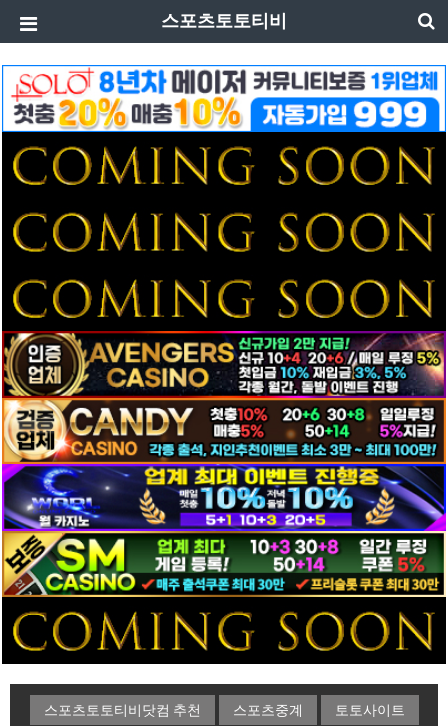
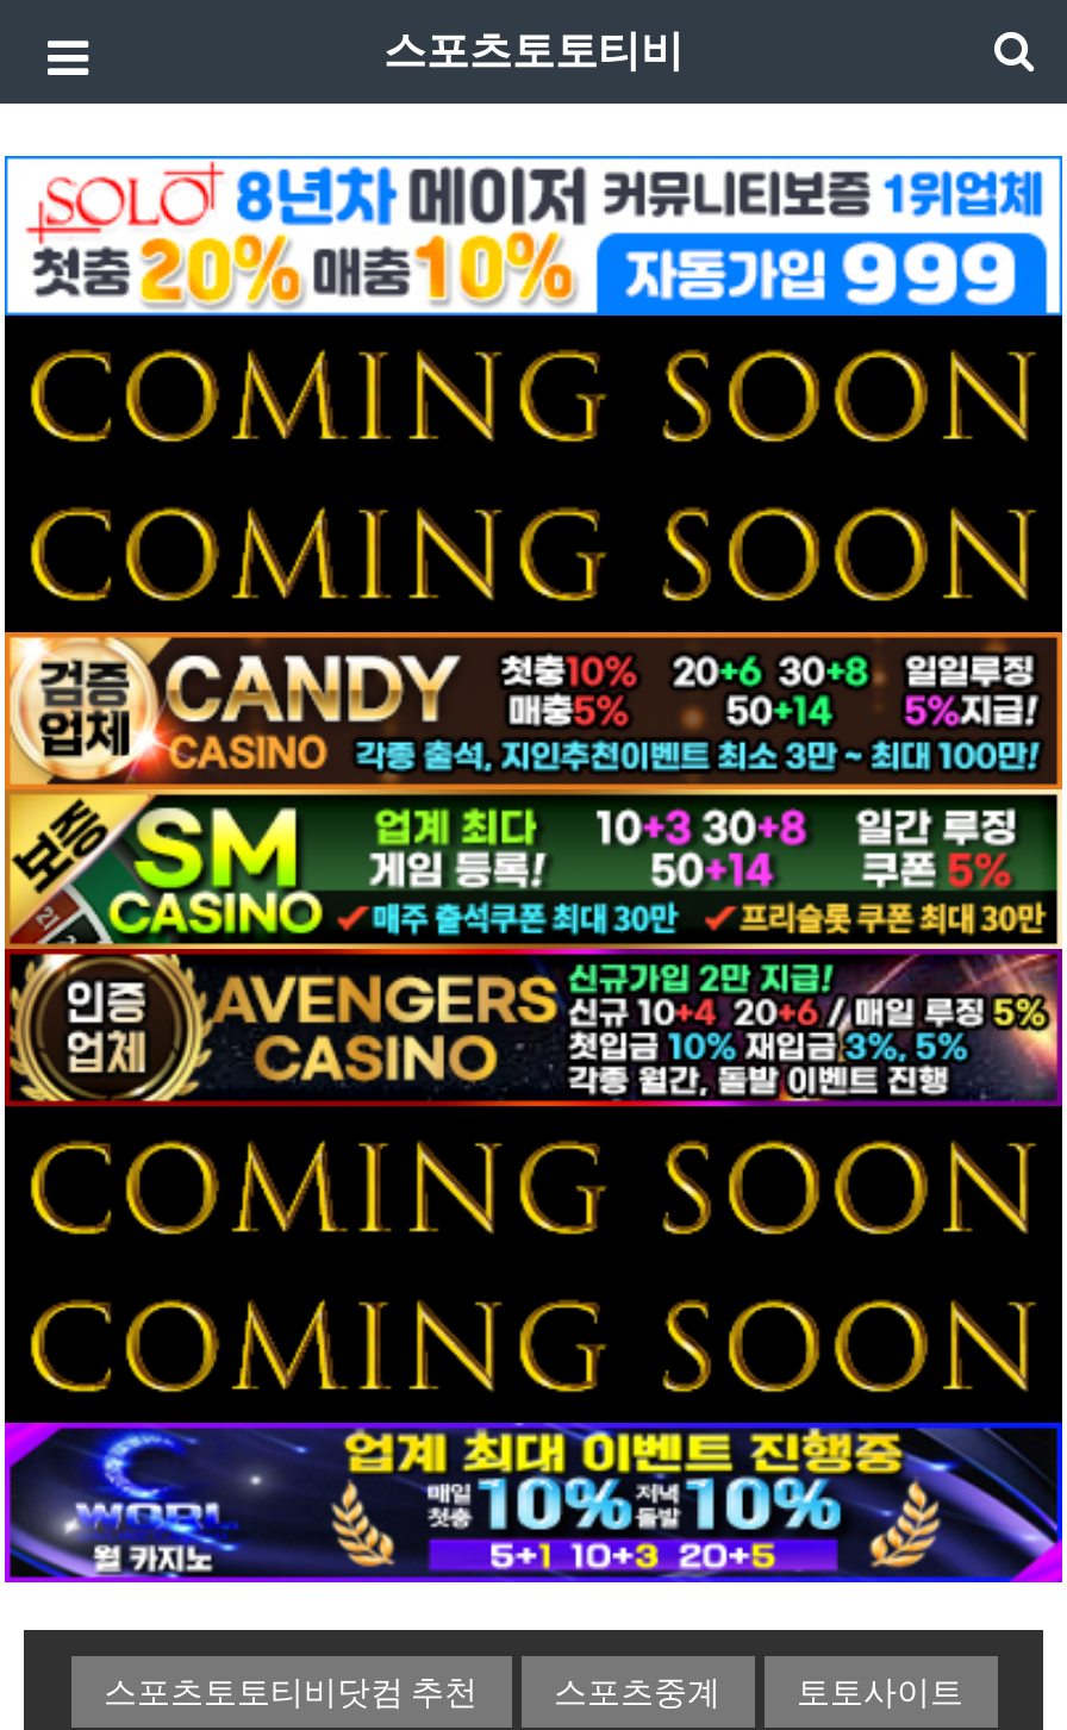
- [image]
+ [image]
